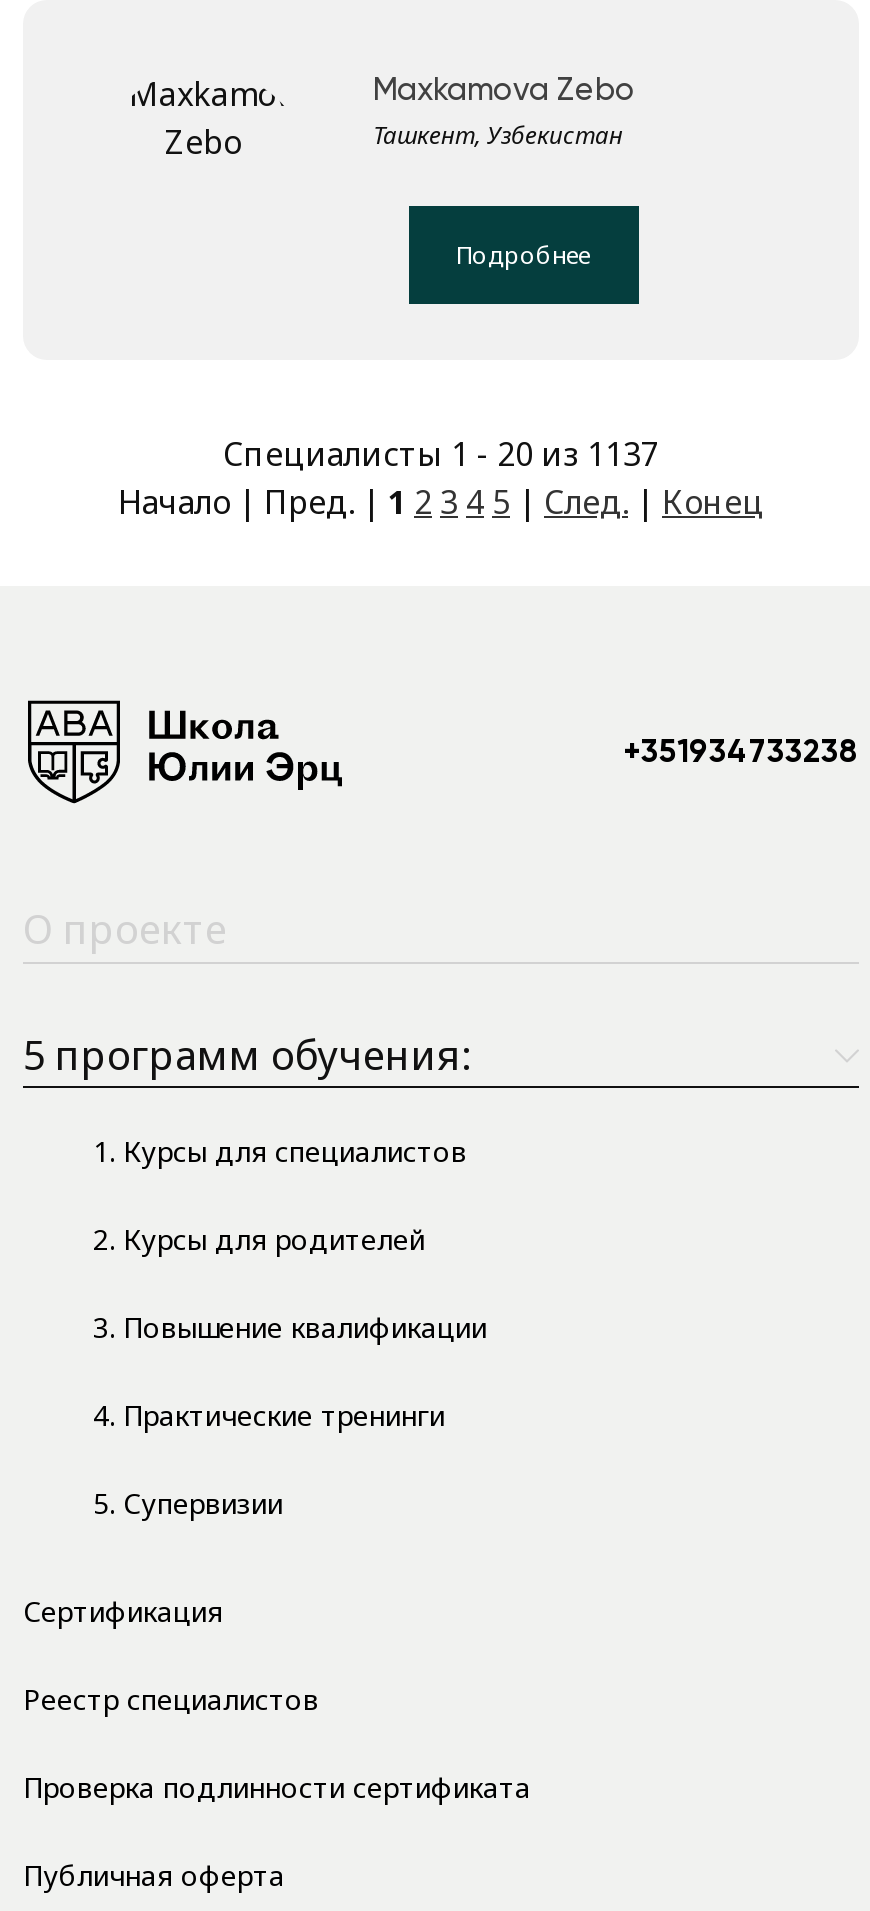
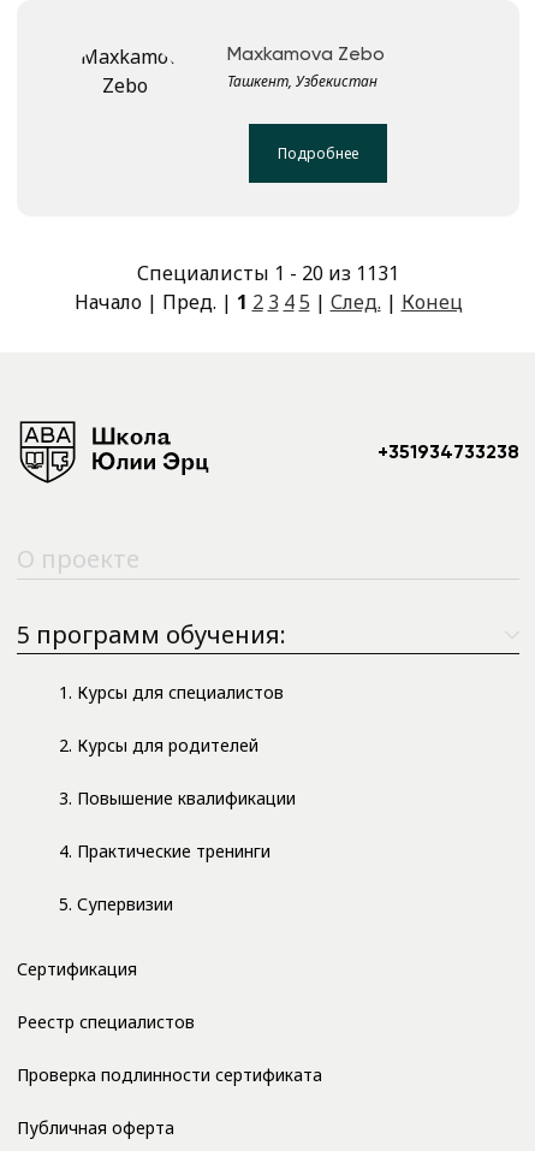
- Специалисты 1 - 20 из 1137
+ Специалисты 1 - 20 из 1131
